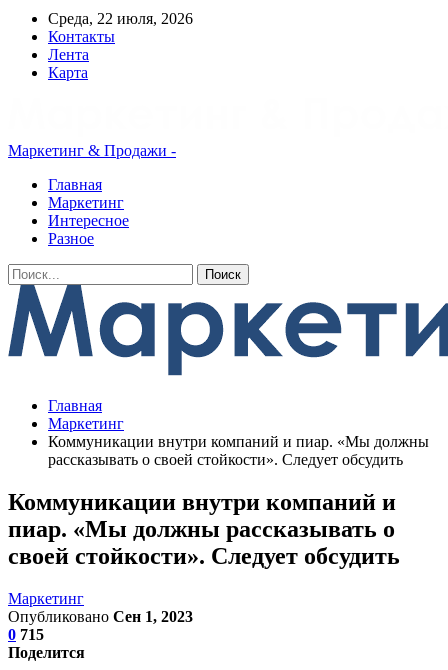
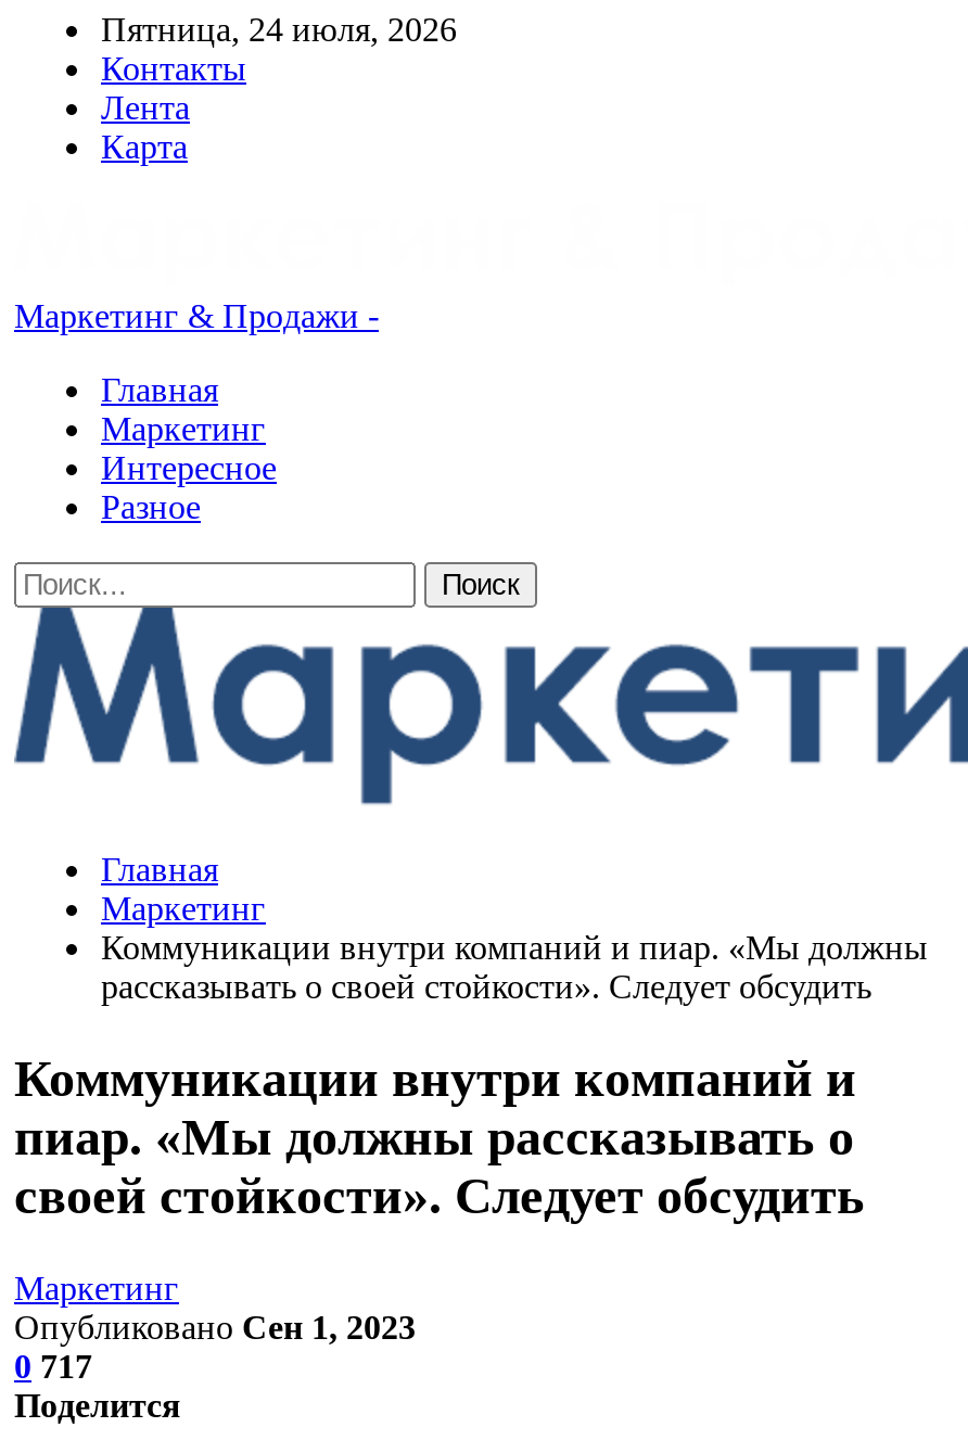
- Среда, 22 июля, 2026
+ Пятница, 24 июля, 2026

- 0 715
+ 0 717
